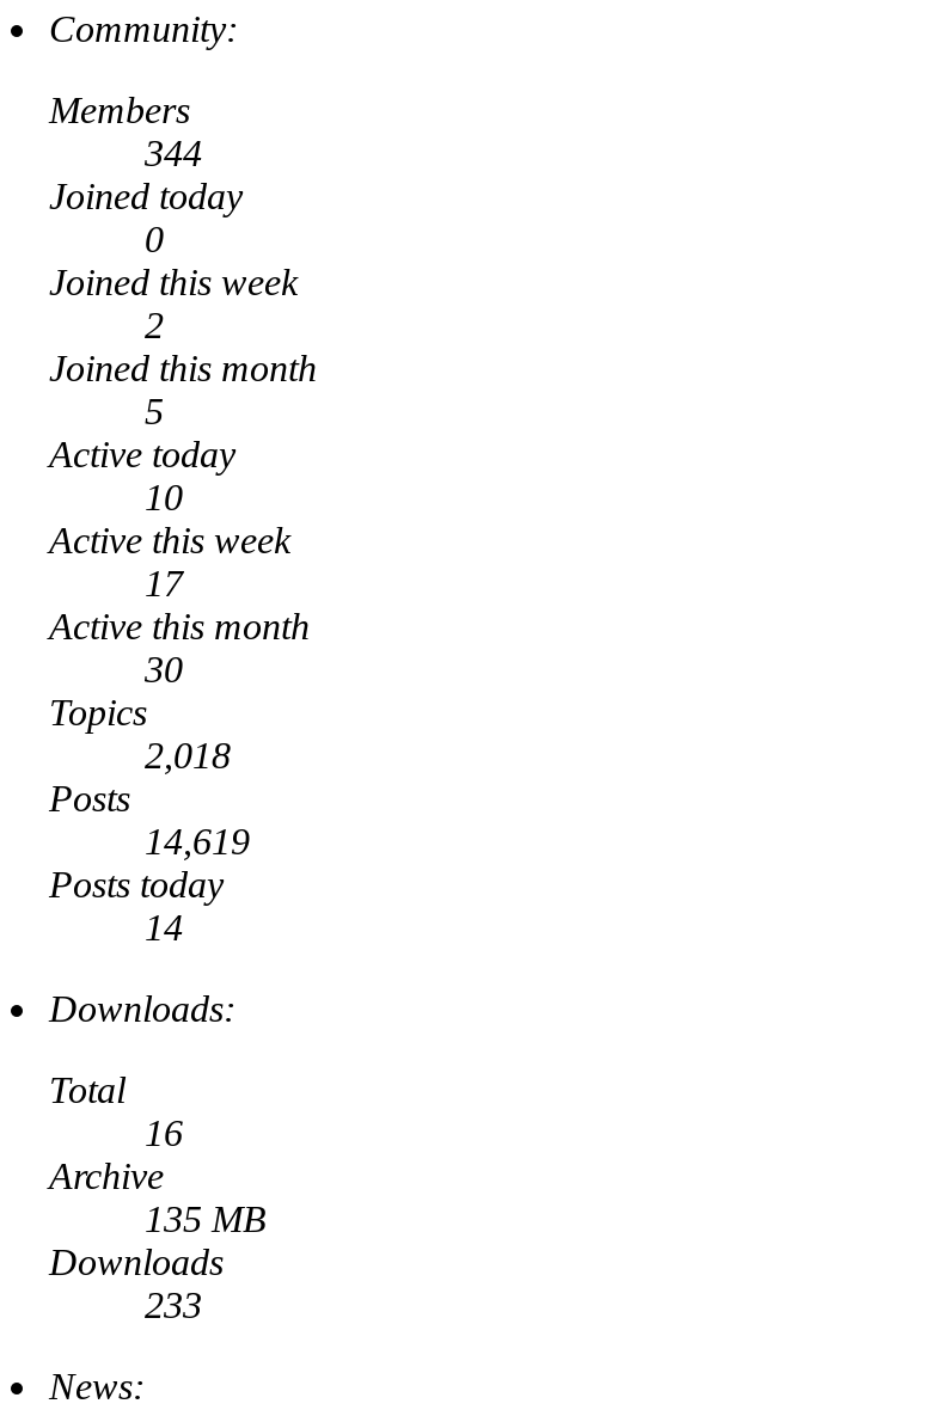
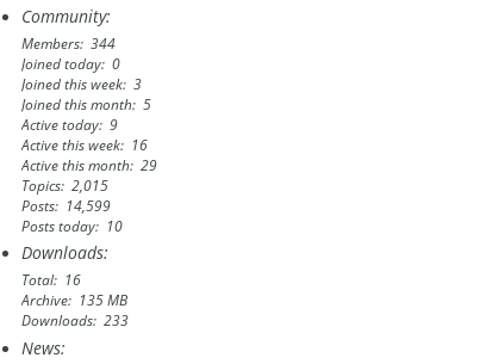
- Members
- 344
- Joined today
- 0
- Joined this week
- 2
- Joined this month
- 5
- Active today
- 10
- Active this week
- 17
- Active this month
- 30
- Topics
- 2,018
- Posts
- 14,619
- Posts today
- 14
+ Members 344
+ Joined today 0
+ Joined this week 3
+ Joined this month 5
+ Active today 9
+ Active this week 16
+ Active this month 29
+ Topics 2,015
+ Posts 14,599
+ Posts today 10
